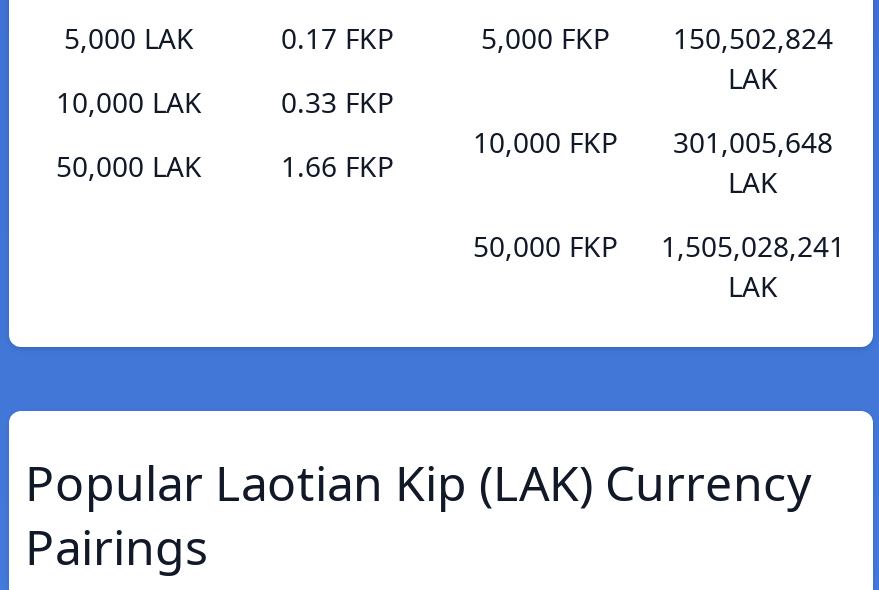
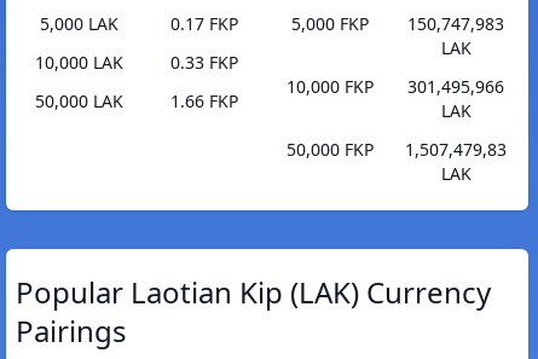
- 5,000 FKP 150,502,824
+ 5,000 FKP 150,747,983

- 10,000 FKP 301,005,648
+ 10,000 FKP 301,495,966

- 50,000 FKP 1,505,028,241
+ 50,000 FKP 1,507,479,83
